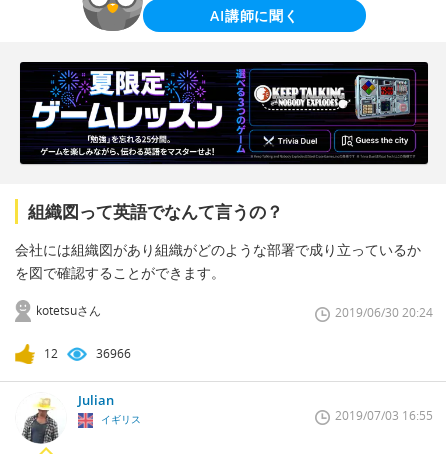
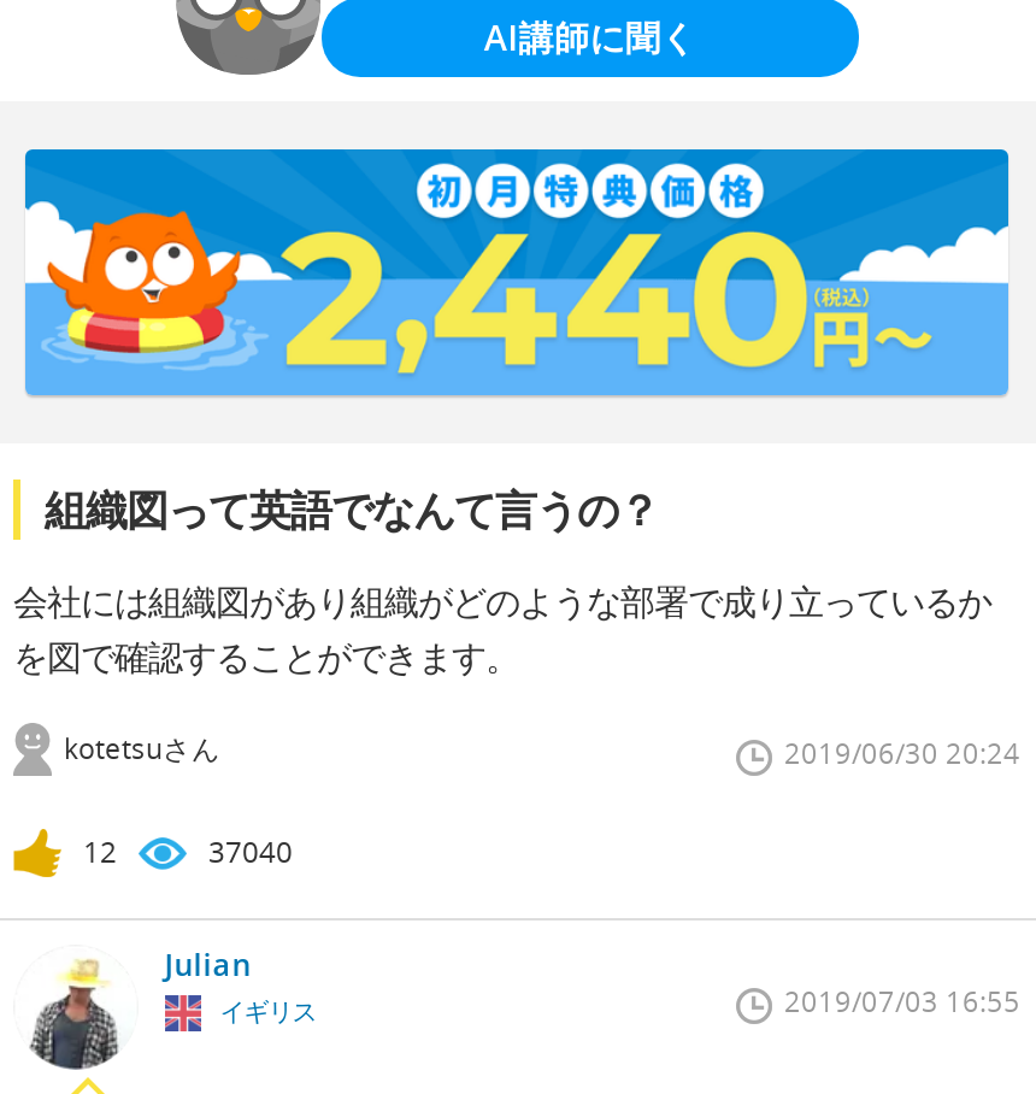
- [image]
+ [image]

- 36966
+ 37040
